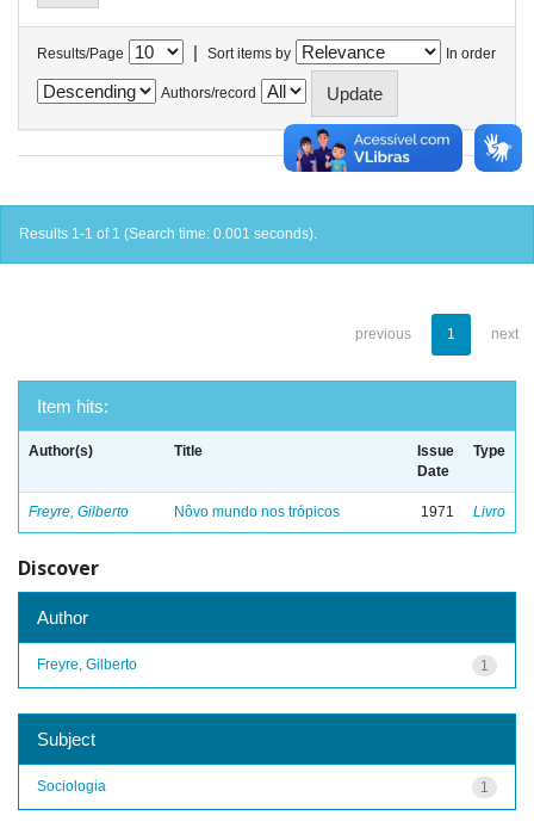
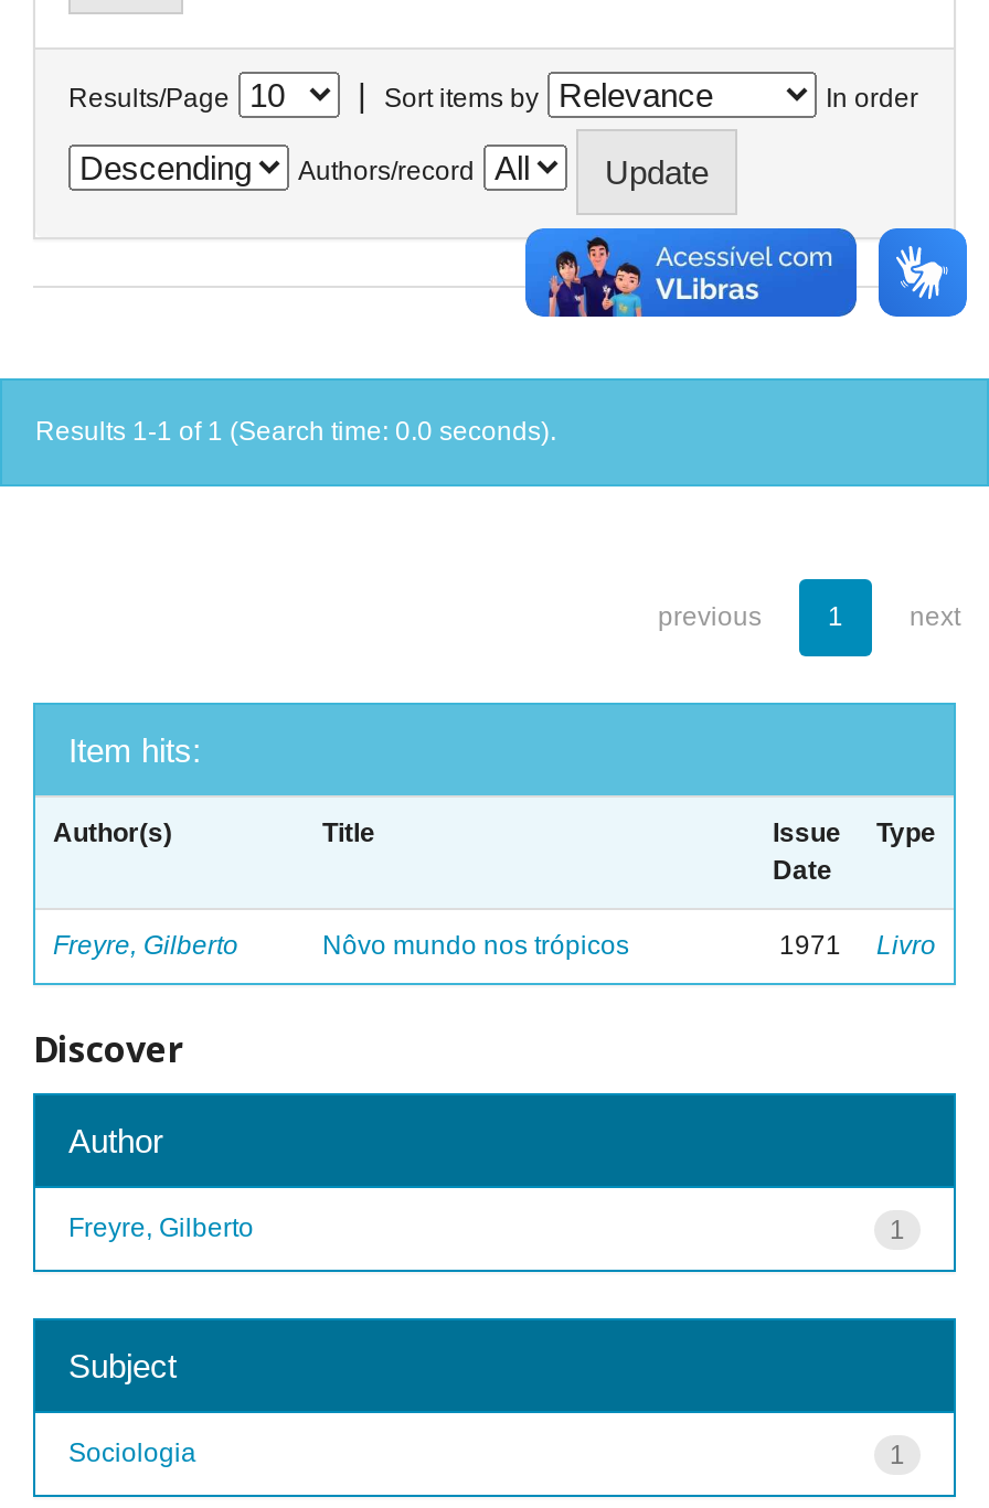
- Results 1-1 of 1 (Search time: 0.001 seconds).
+ Results 1-1 of 1 (Search time: 0.0 seconds).
